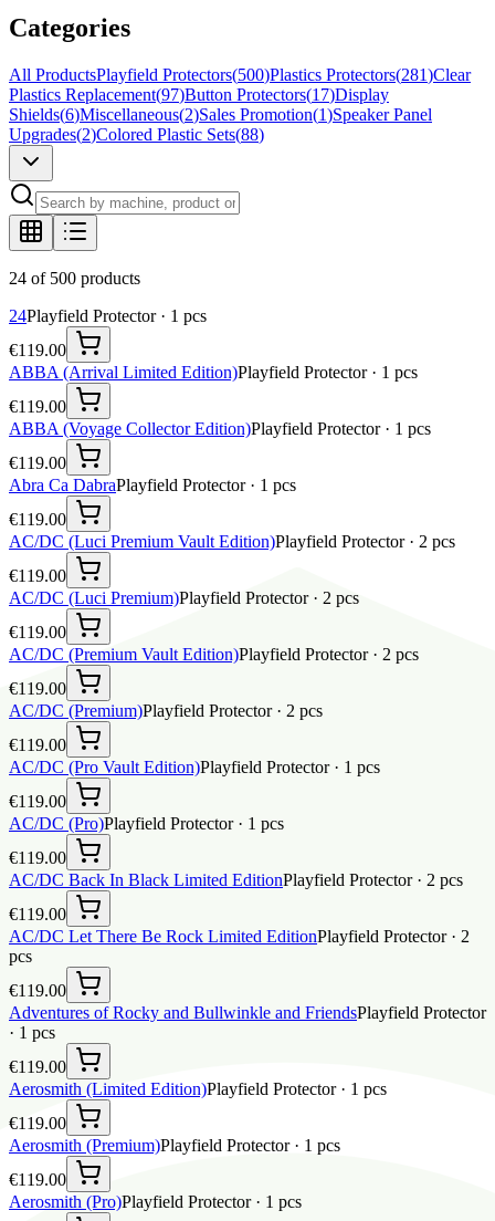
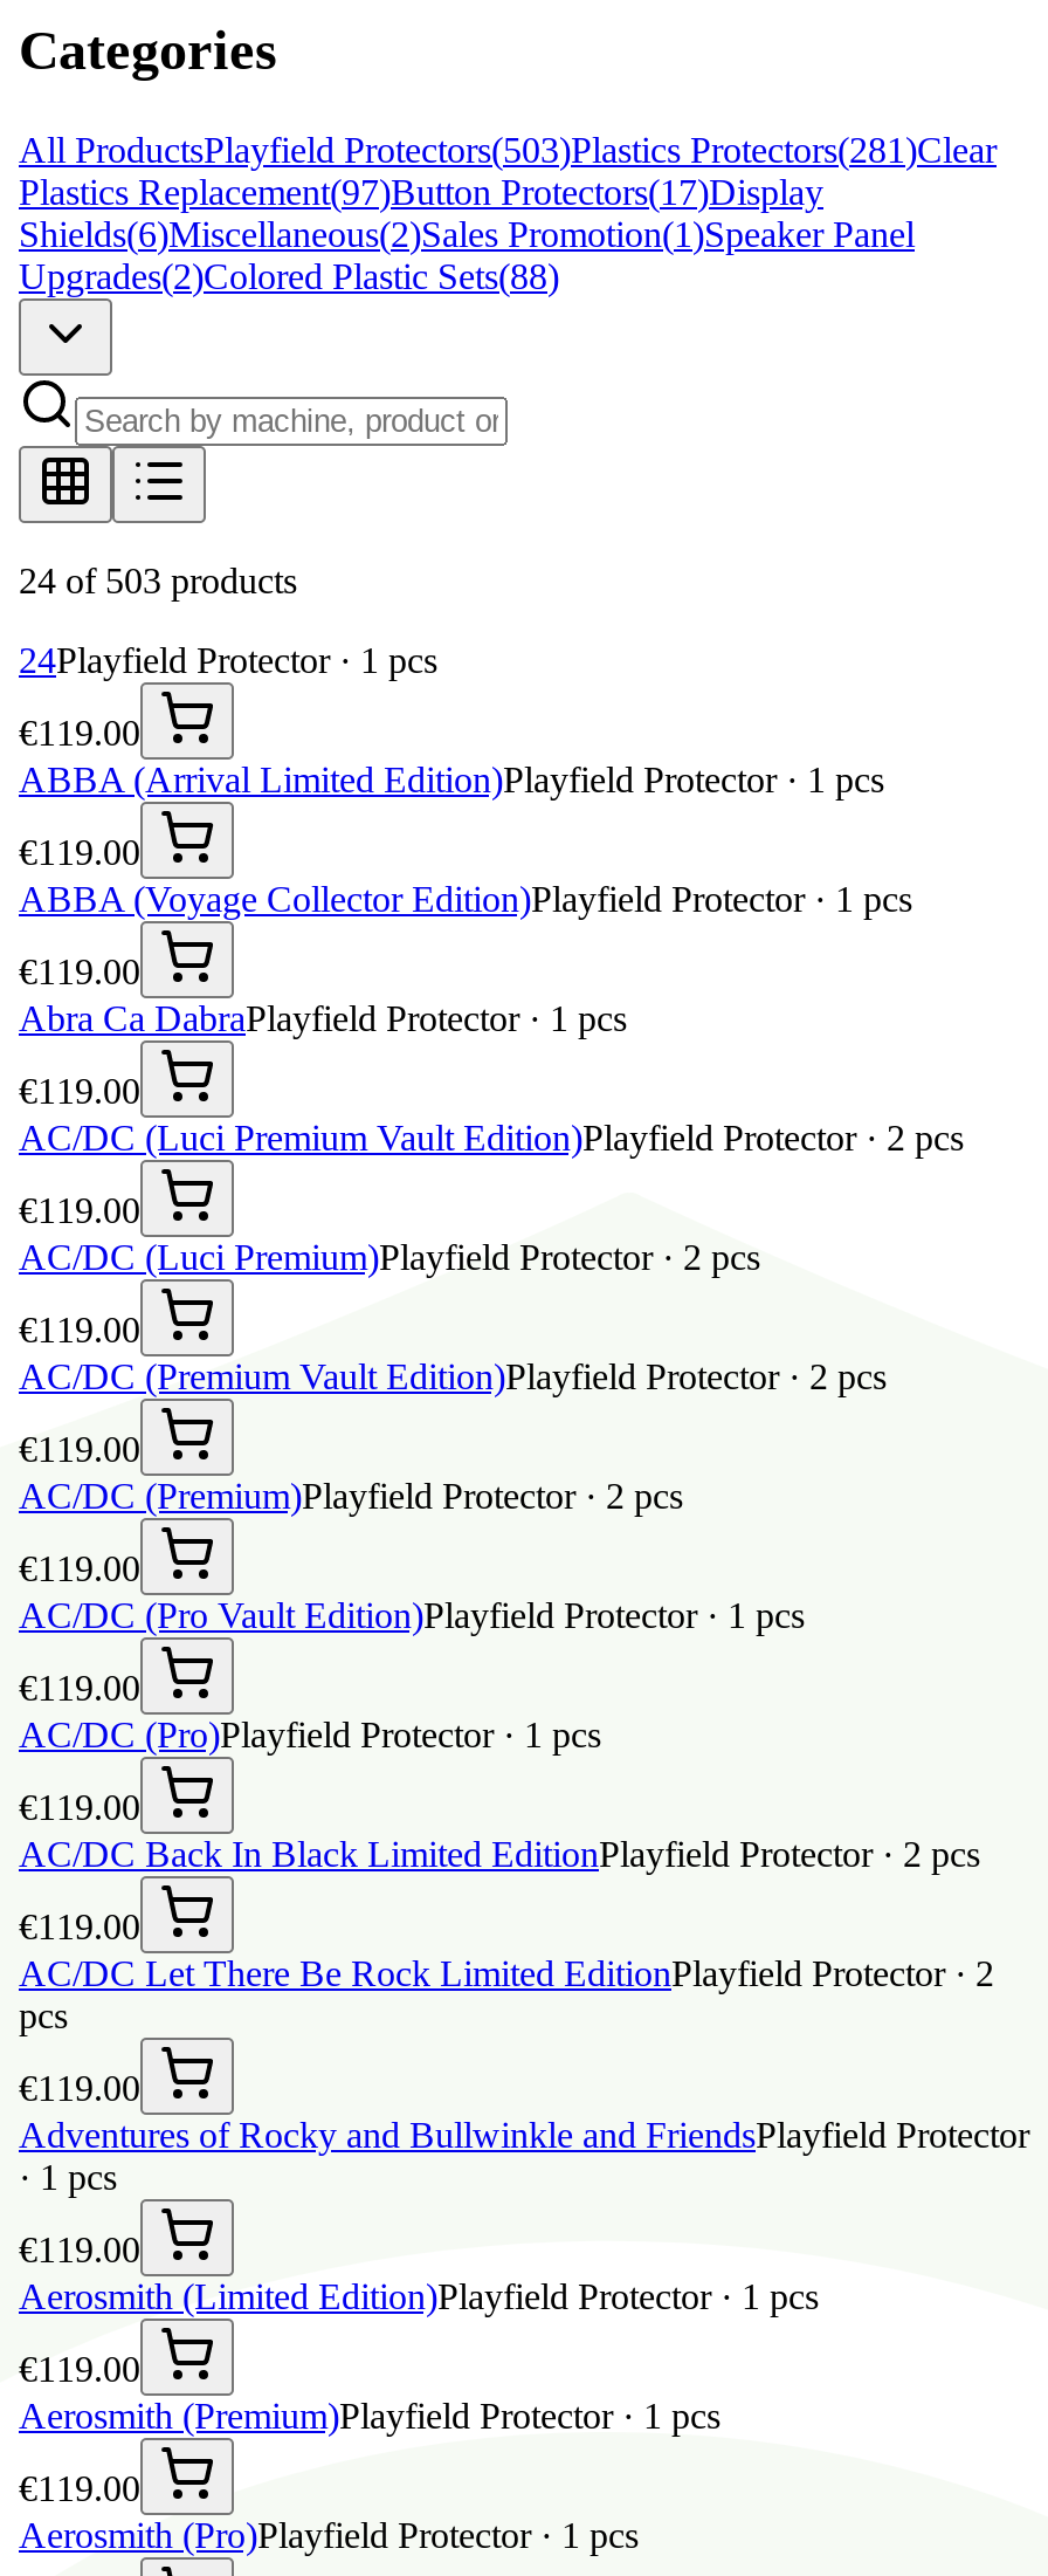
- All ProductsPlayfield Protectors(500)Plastics Protectors(281)Clear
+ All ProductsPlayfield Protectors(503)Plastics Protectors(281)Clear

- 24 of 500 products
+ 24 of 503 products
